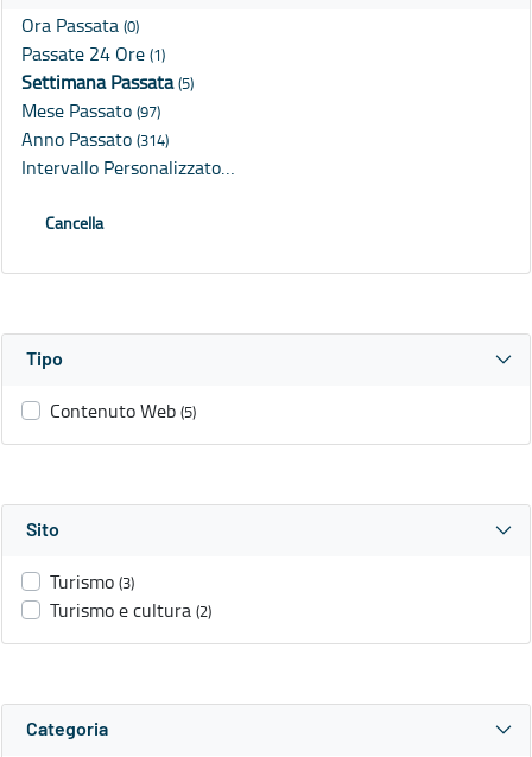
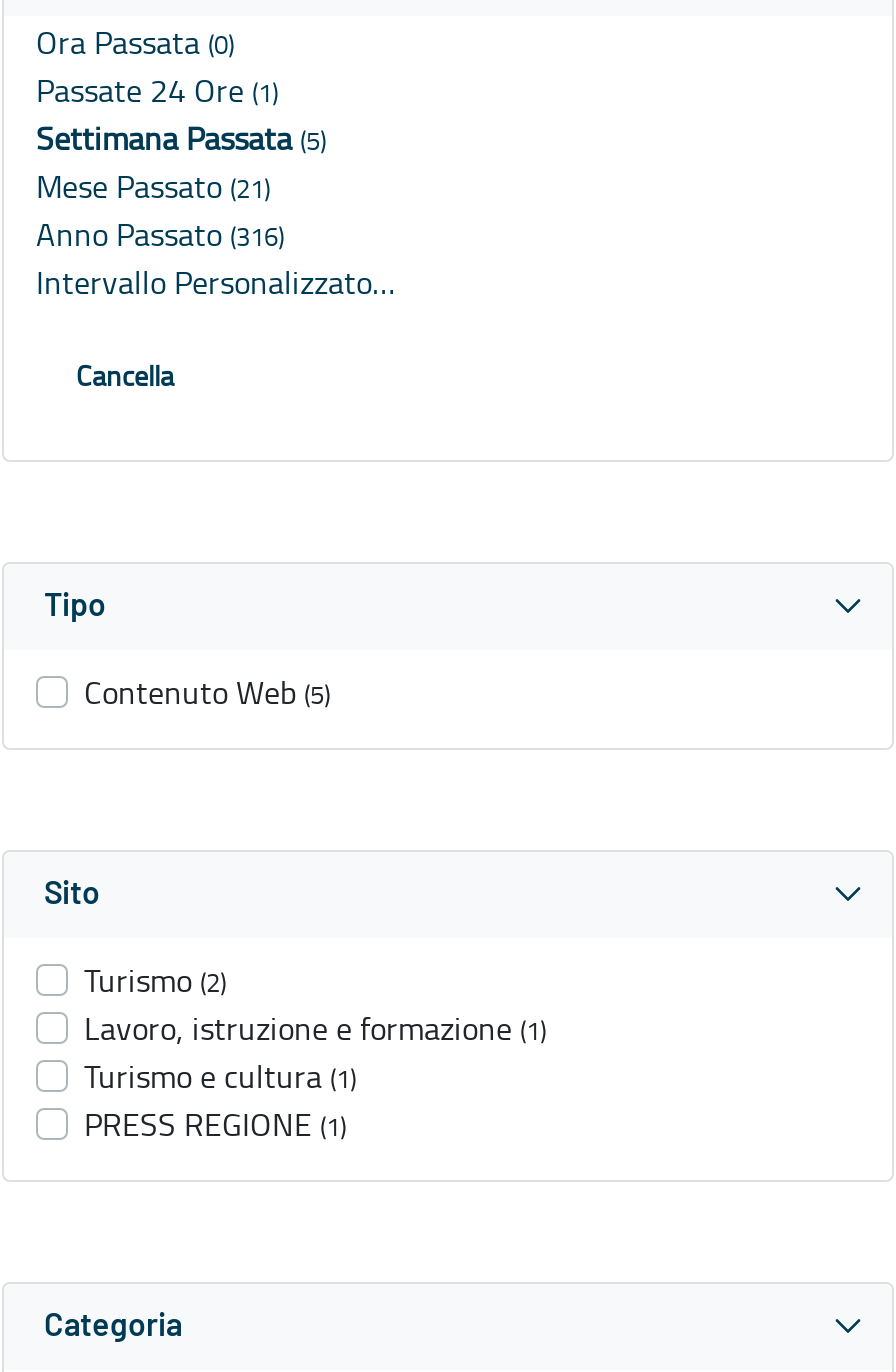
- Mese Passato (97)
+ Mese Passato (21)

- Anno Passato (314)
+ Anno Passato (316)

- Turismo (3)
- Turismo e cultura (2)
+ Turismo (2)
+ Lavoro, istruzione e formazione (1)
+ Turismo e cultura (1)
+ PRESS REGIONE (1)
